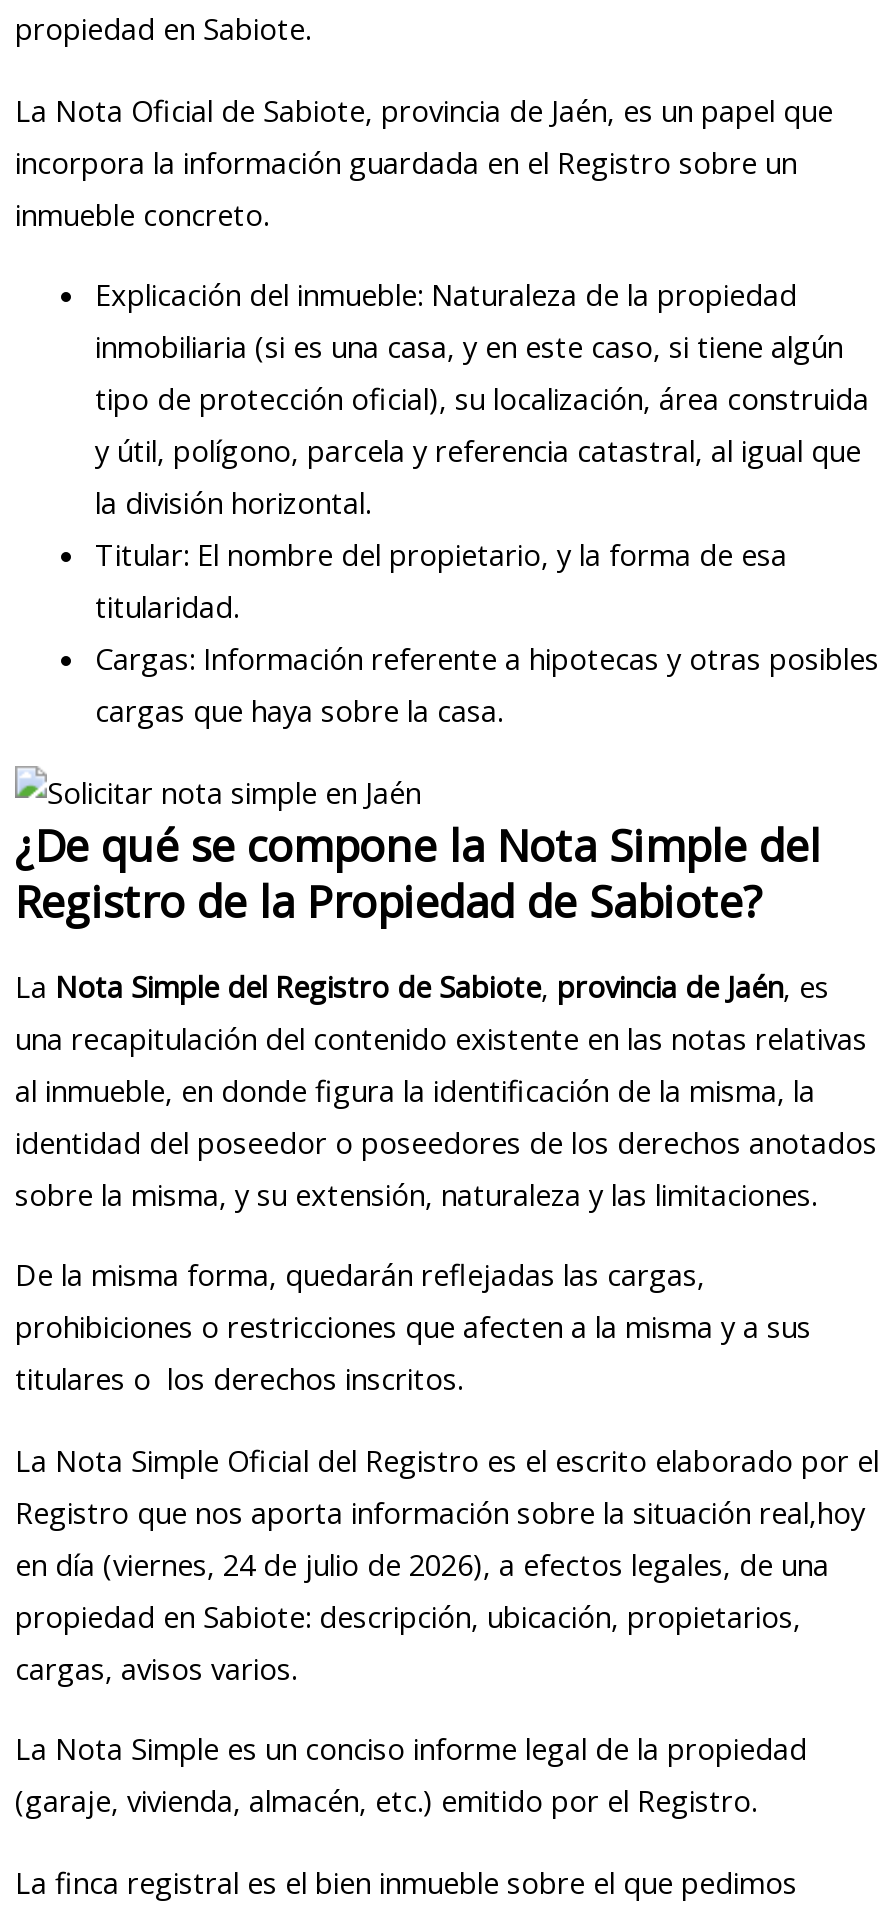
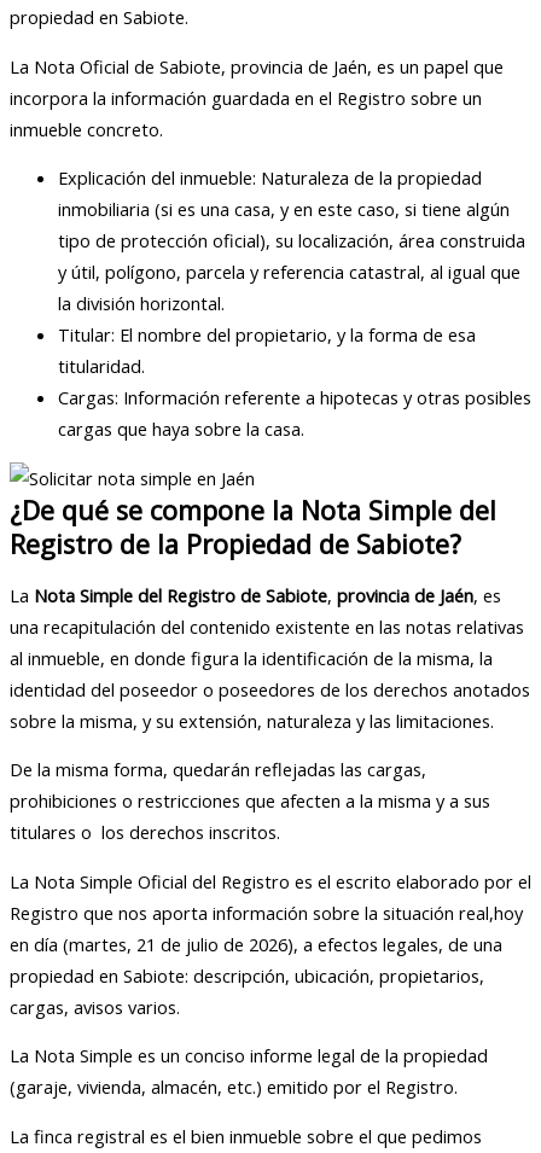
- en día (viernes, 24 de julio de 2026), a efectos legales, de una
+ en día (martes, 21 de julio de 2026), a efectos legales, de una
